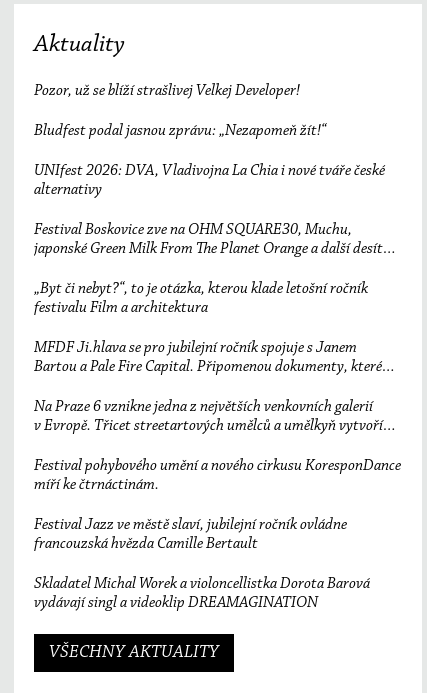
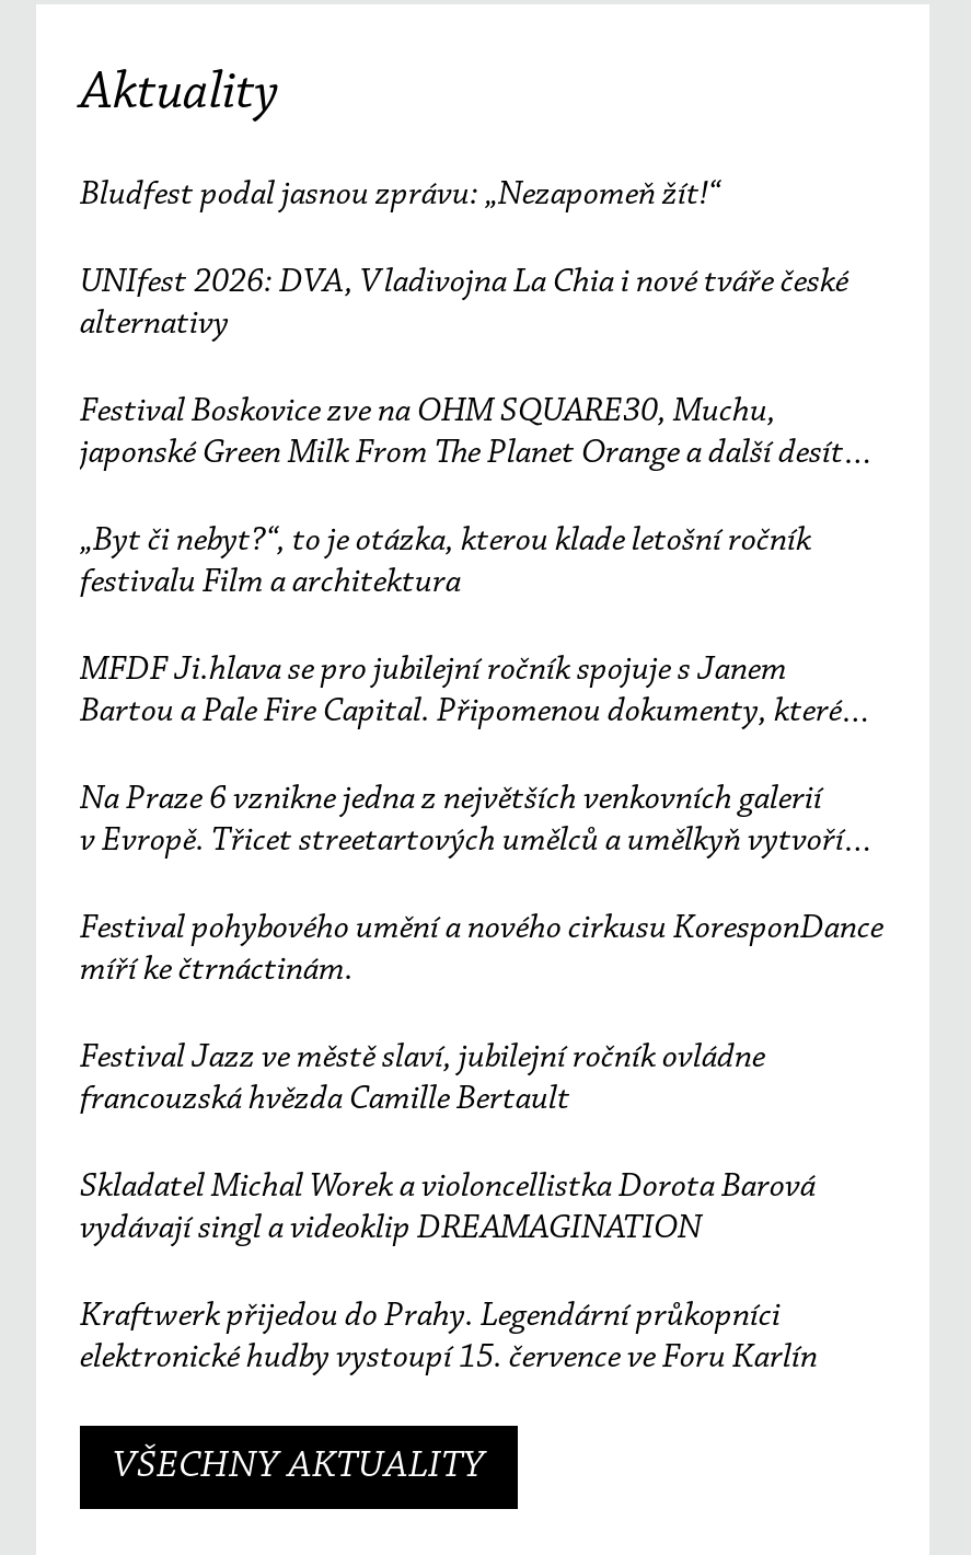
- Pozor, už se blíží strašlivej Velkej Developer!

moved up: Bludfest podal jasnou zprávu: „Nezapomeň žít!“ | UNIfest 2026: DVA, Vladivojna La Chia i nové tváře české | alternativy | ... | francouzská hvězda Camille Bertault | Skladatel Michal Worek a violoncellistka Dorota Barová

+ Kraftwerk přijedou do Prahy. Legendární průkopníci
+ elektronické hudby vystoupí 15. července ve Foru Karlín
